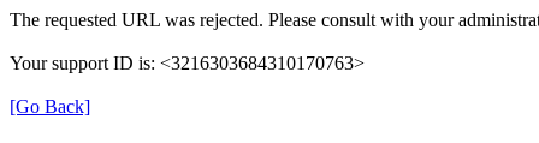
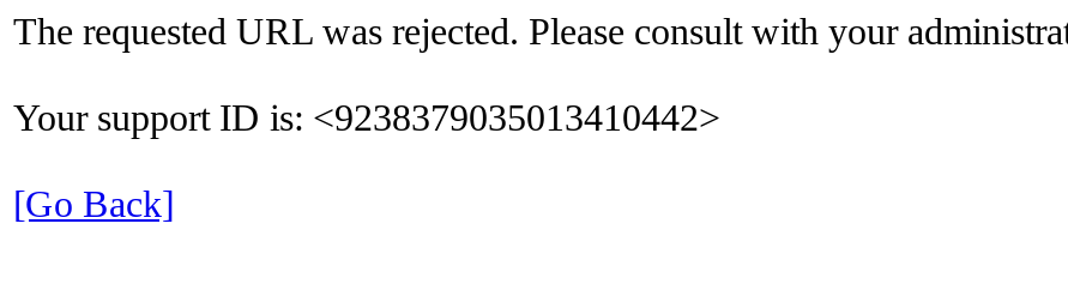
- Your support ID is: <3216303684310170763>
+ Your support ID is: <9238379035013410442>
